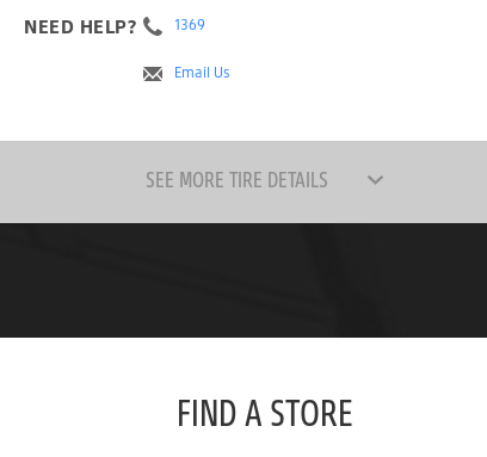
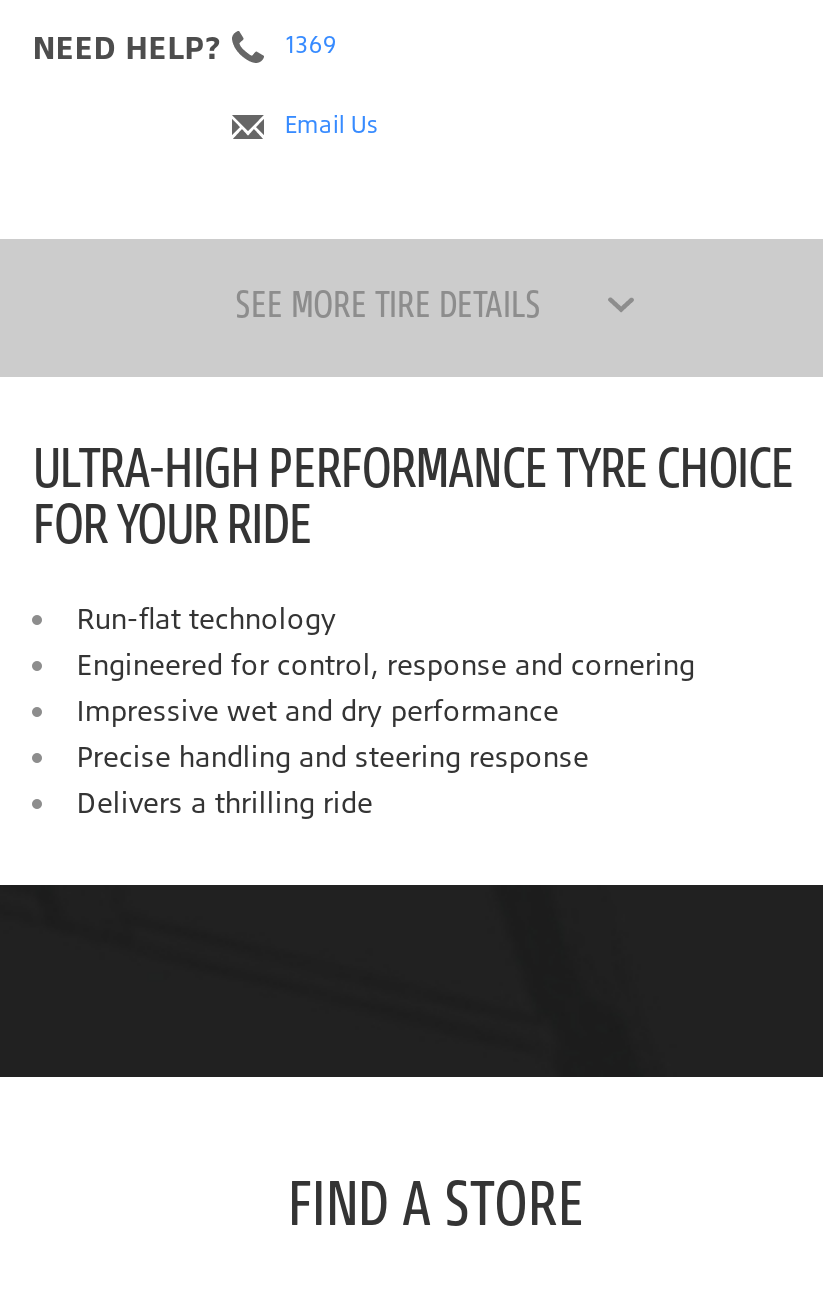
+ ULTRA-HIGH PERFORMANCE TYRE CHOICE
+ FOR YOUR RIDE
+ Run-flat technology
+ Engineered for control, response and cornering
+ Impressive wet and dry performance
+ Precise handling and steering response
+ Delivers a thrilling ride
